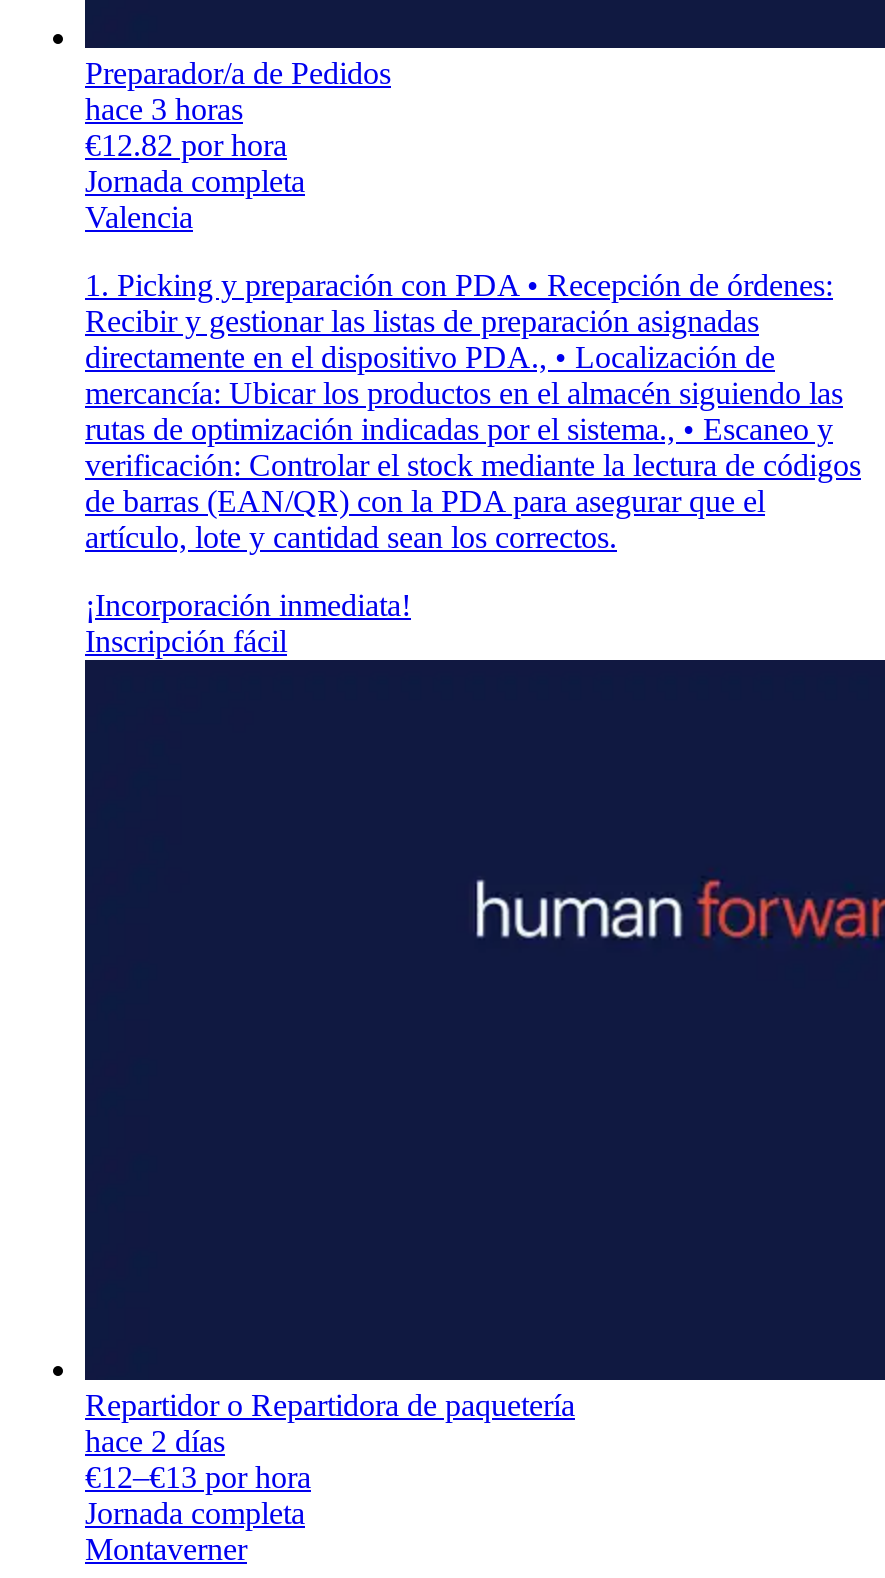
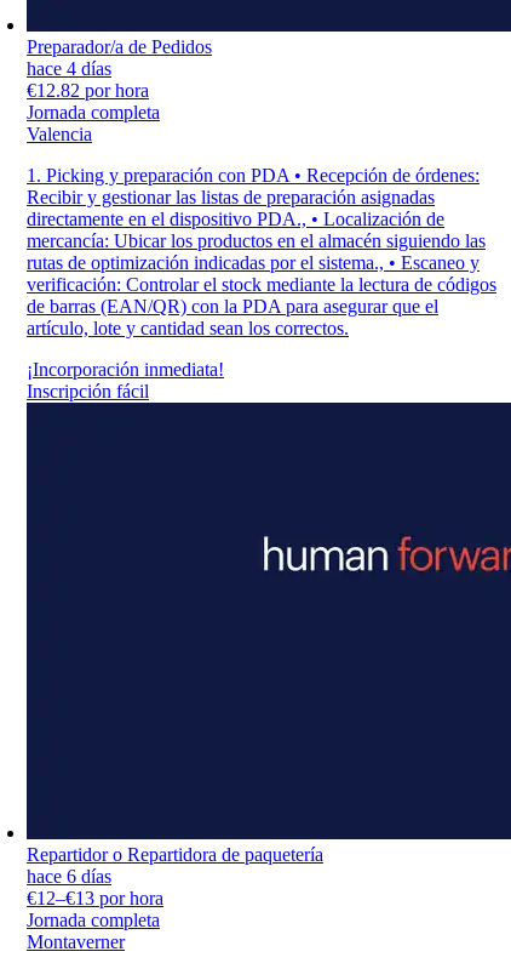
- hace 3 horas
+ hace 4 días

- hace 2 días
+ hace 6 días
